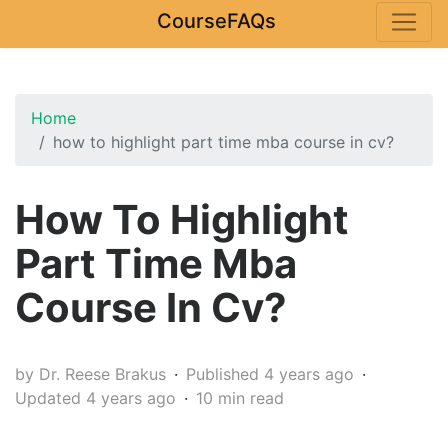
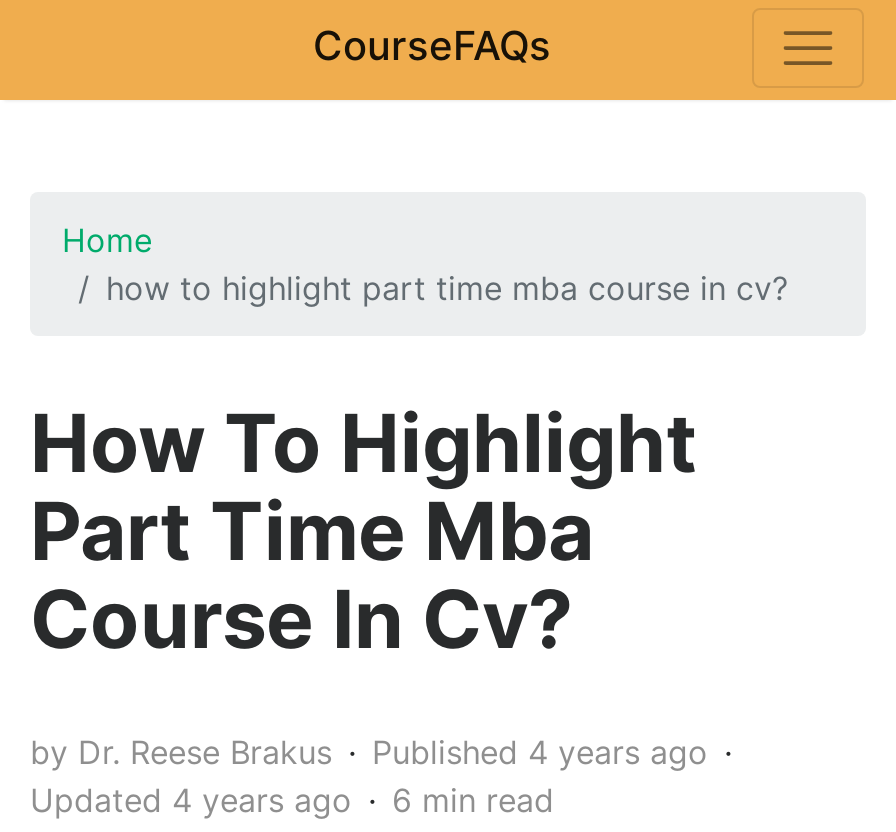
- Updated 4 years ago 10 min read
+ Updated 4 years ago 6 min read
